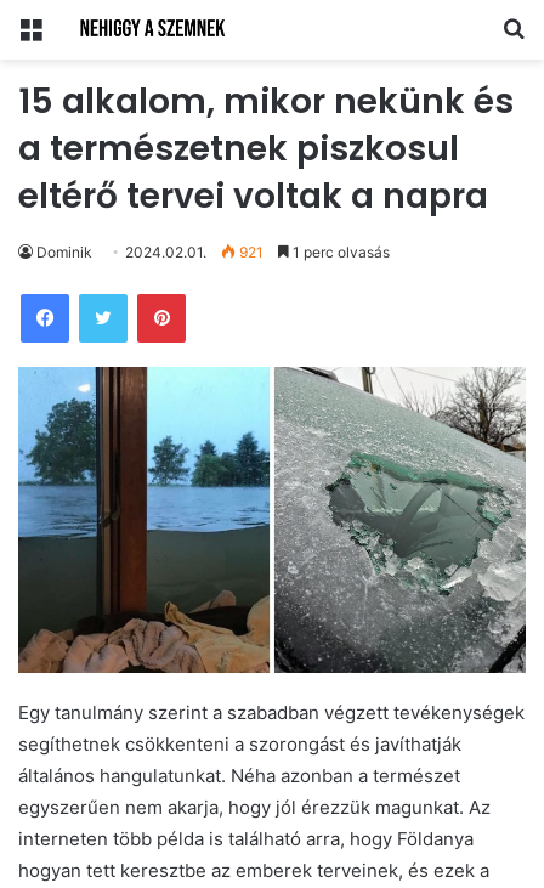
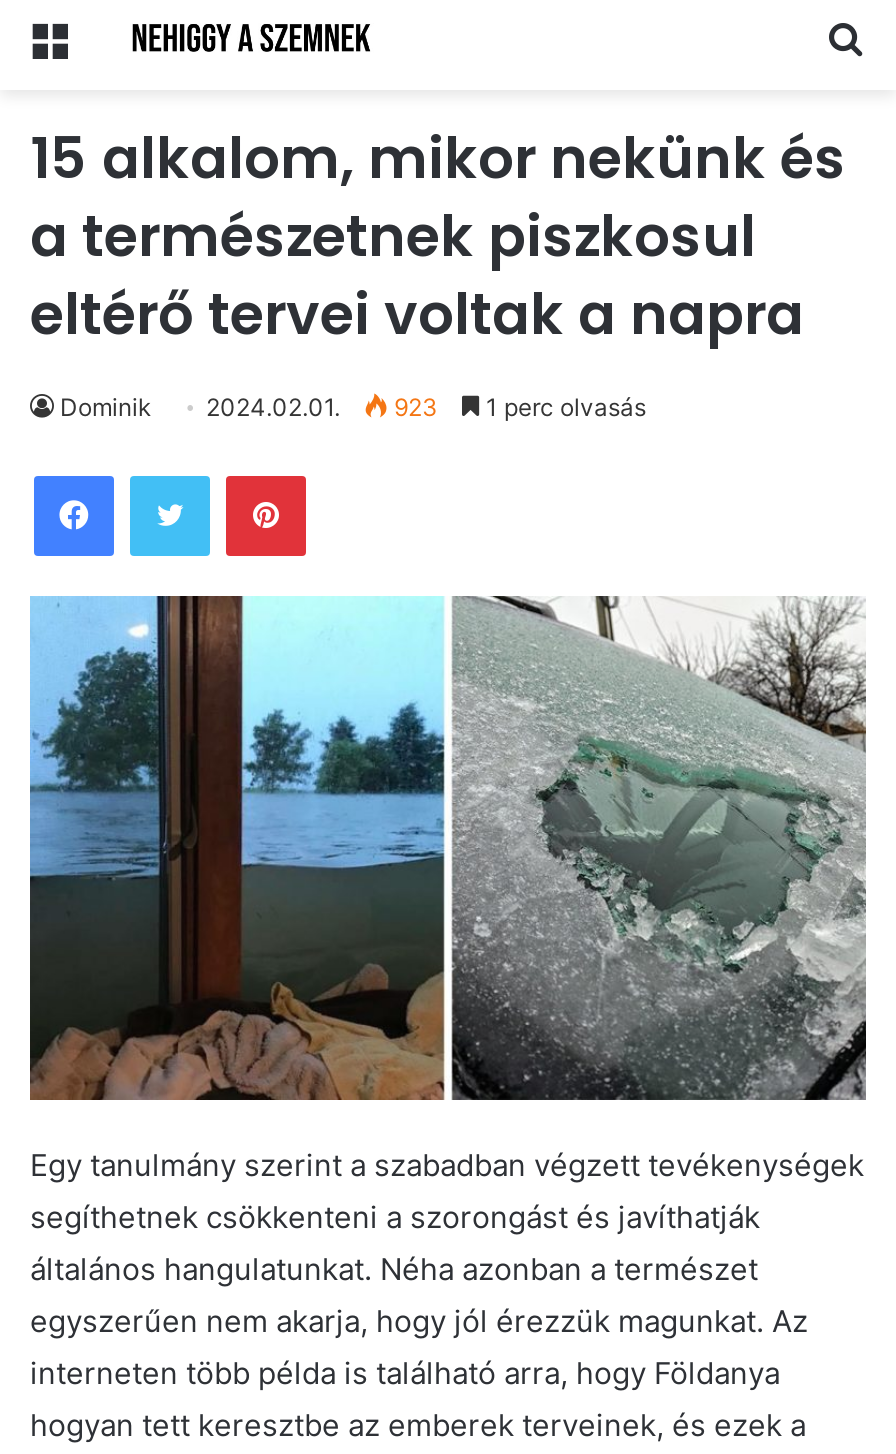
- Dominik 2024.02.01. 921 1 perc olvasás
+ Dominik 2024.02.01. 923 1 perc olvasás
